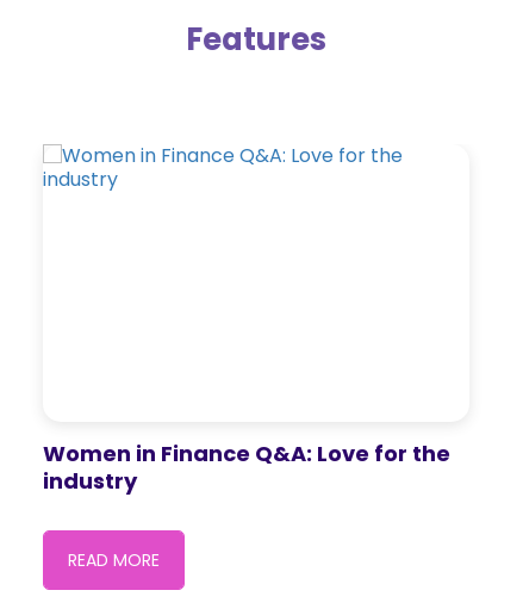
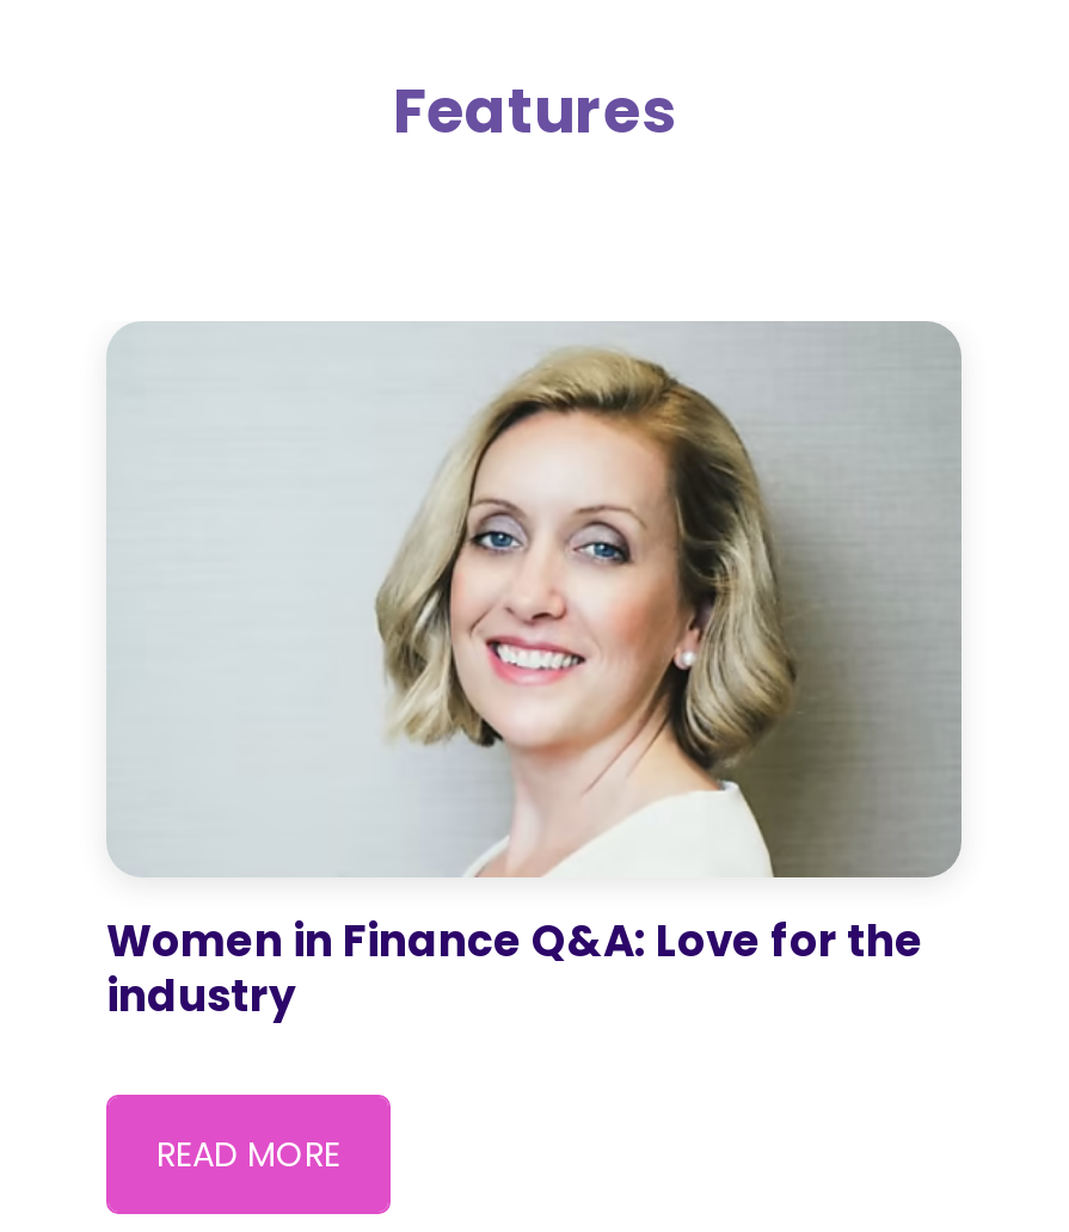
+ [image]
